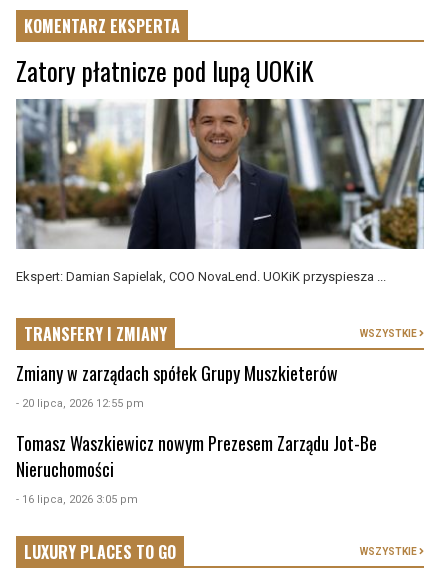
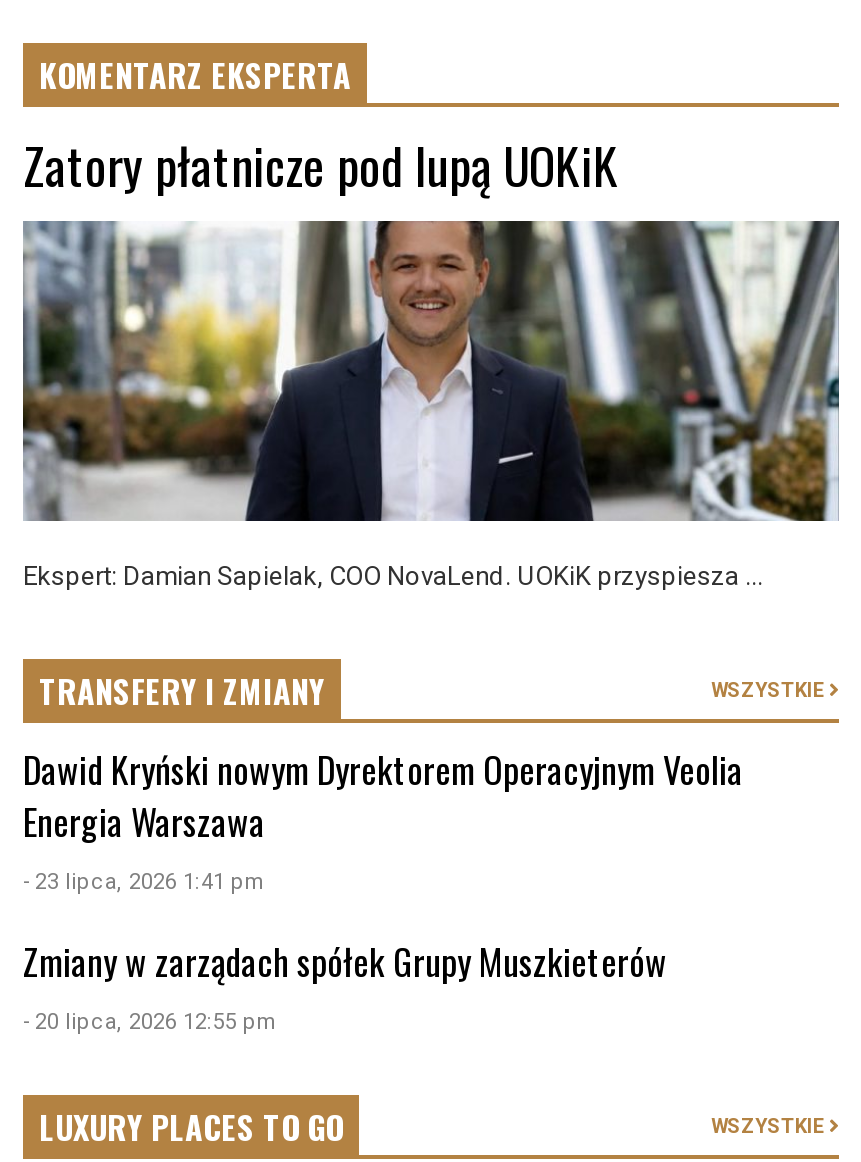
+ Dawid Kryński nowym Dyrektorem Operacyjnym Veolia
+ Energia Warszawa
+ - 23 lipca, 2026 1:41 pm

moved down: Zmiany w zarządach spółek Grupy Muszkieterów | - 20 lipca, 2026 12:55 pm

- Tomasz Waszkiewicz nowym Prezesem Zarządu Jot-Be
- Nieruchomości
- - 16 lipca, 2026 3:05 pm
